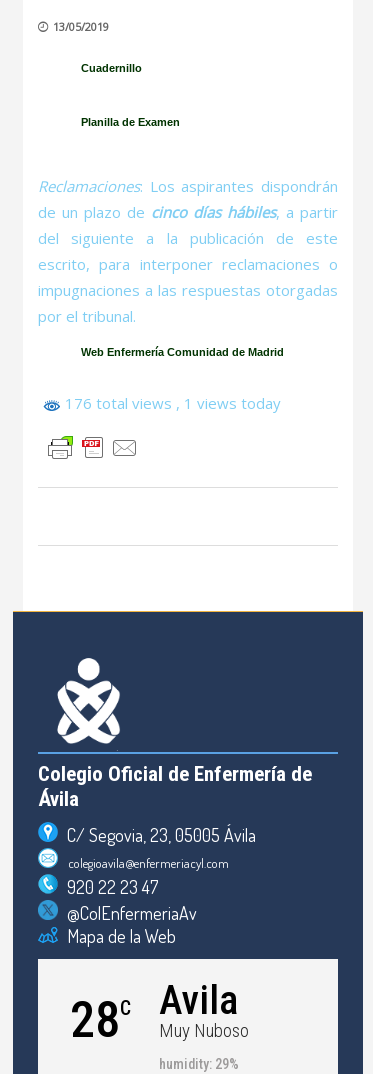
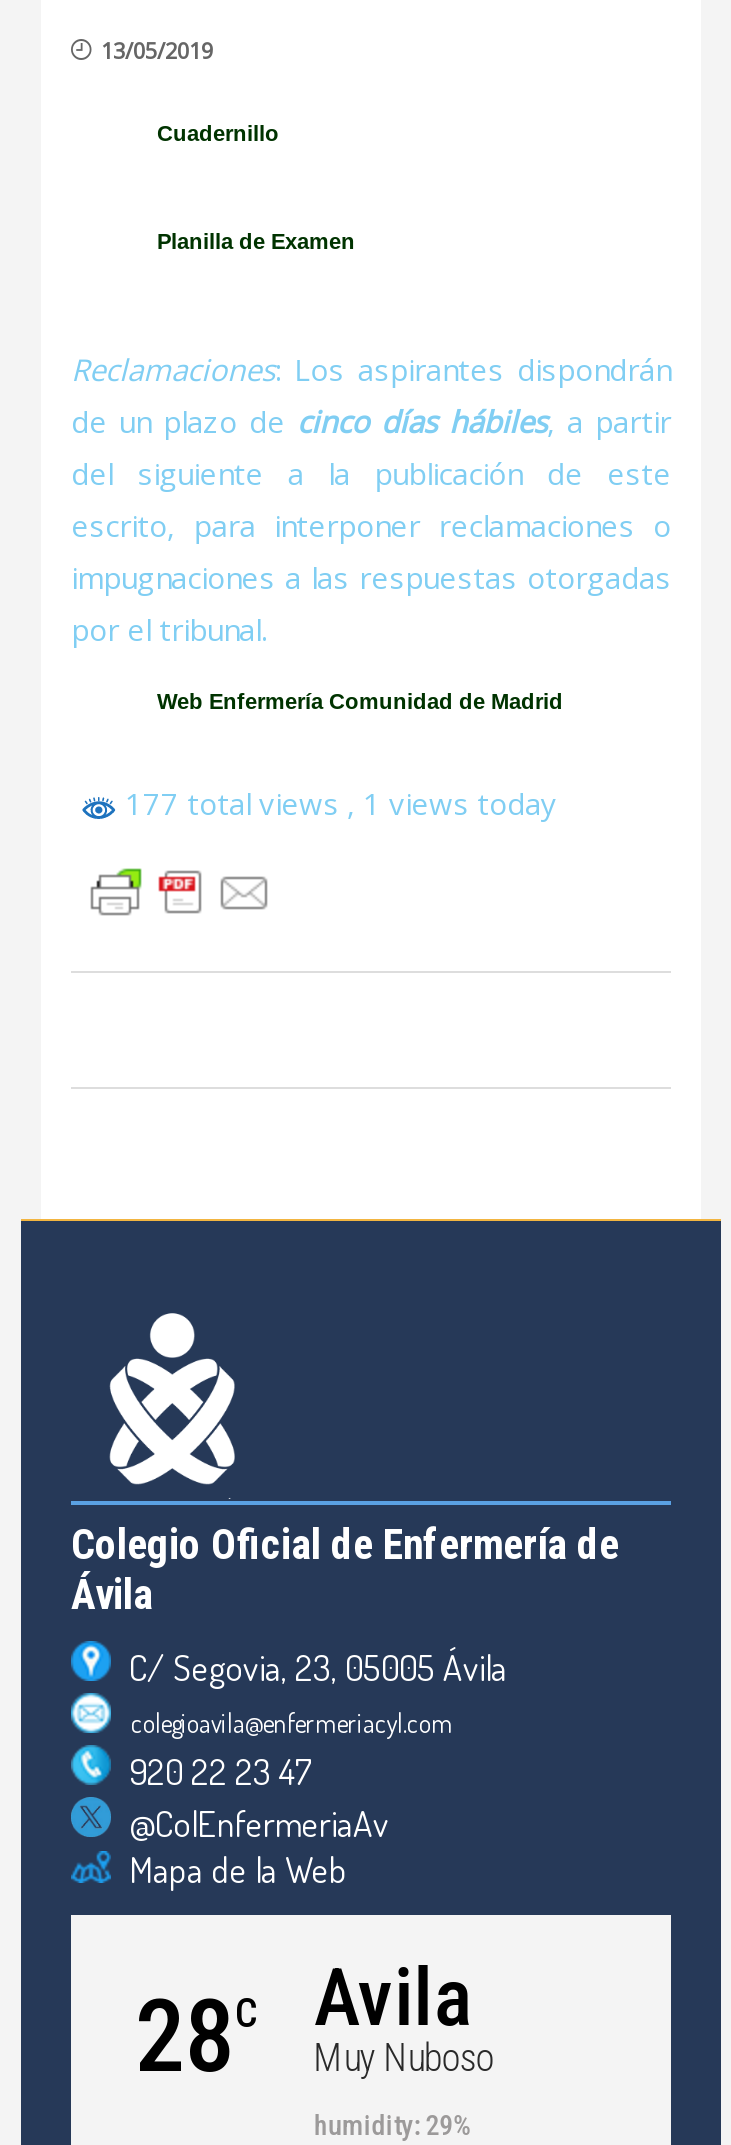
- 176 total views, 1 views today
+ 177 total views, 1 views today
